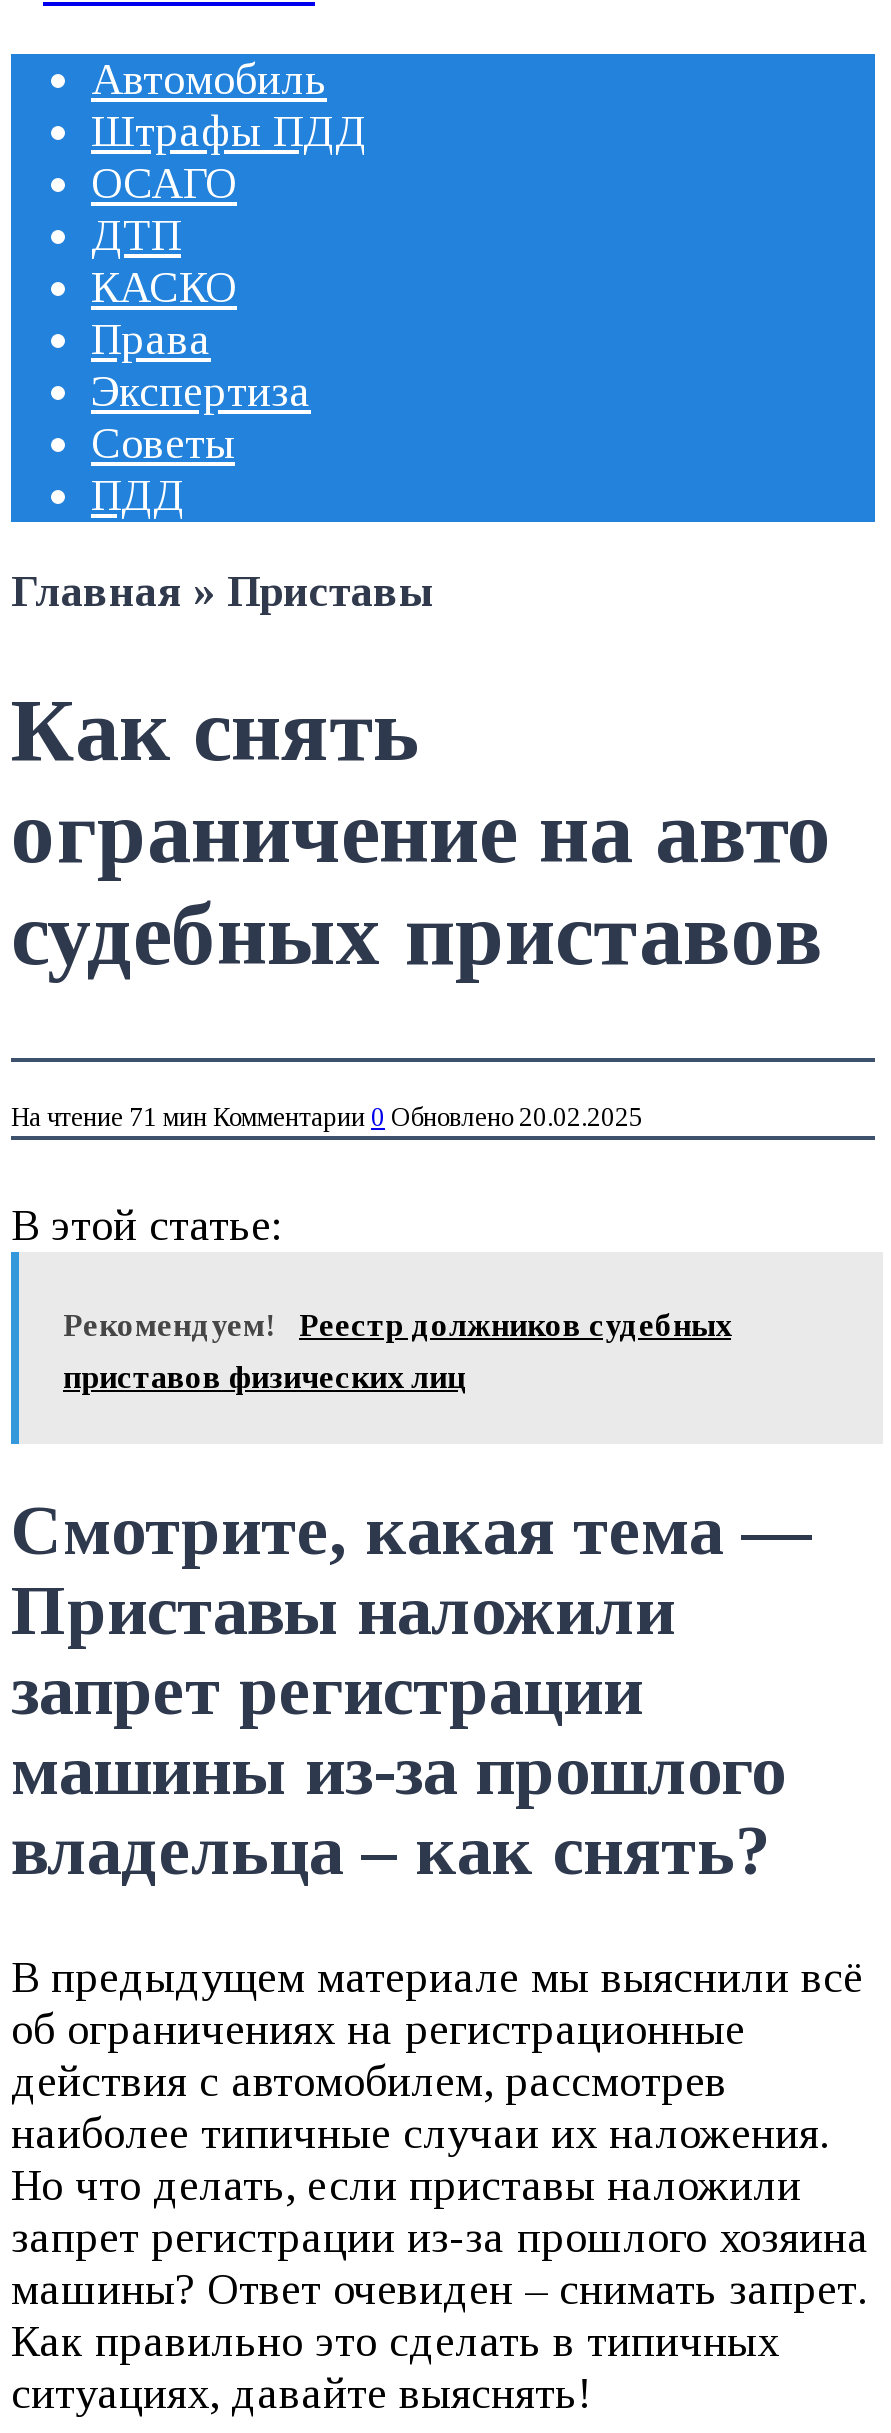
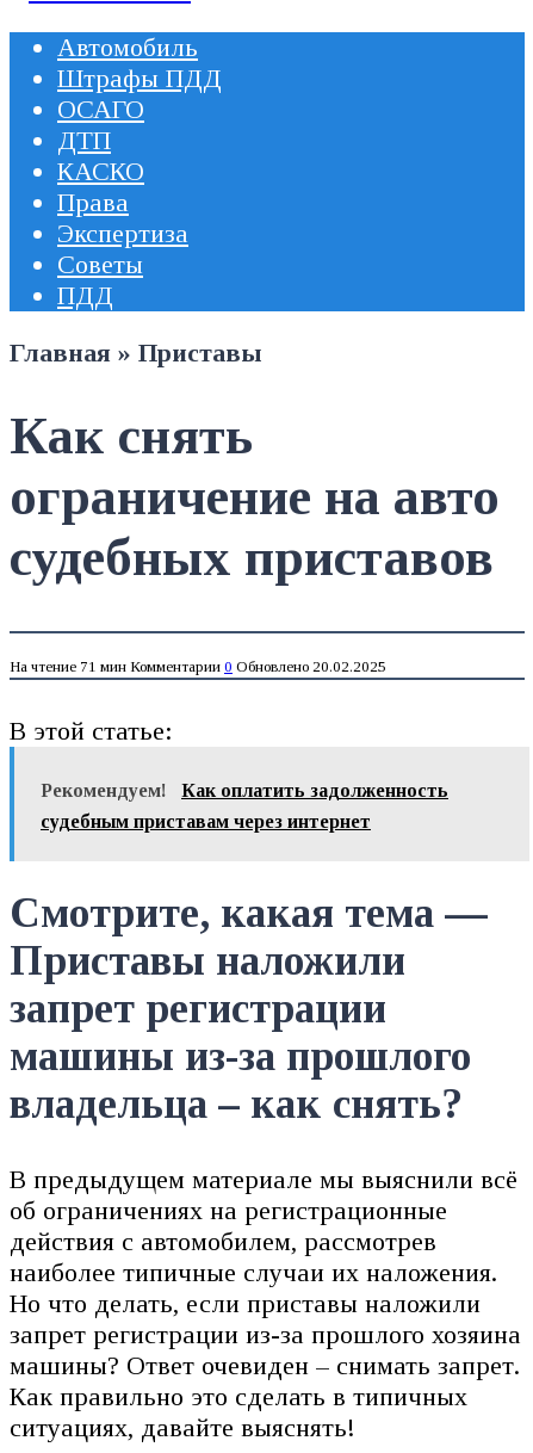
- Реестр должников судебных
+ Как оплатить задолженность

- приставов физических лиц
+ судебным приставам через интернет
